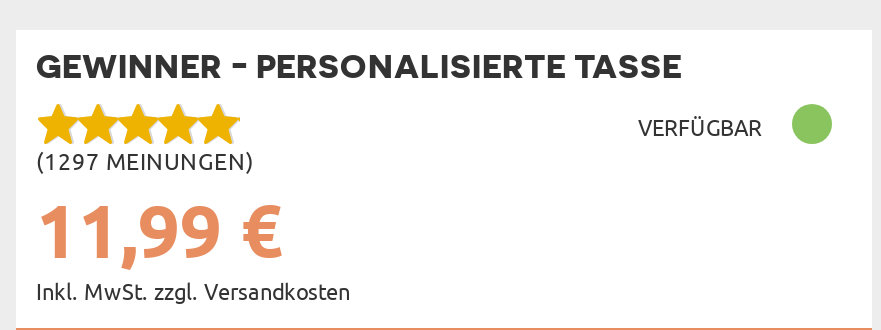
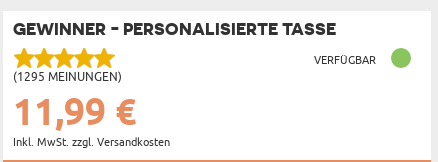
- (1297 MEINUNGEN)
+ (1295 MEINUNGEN)
